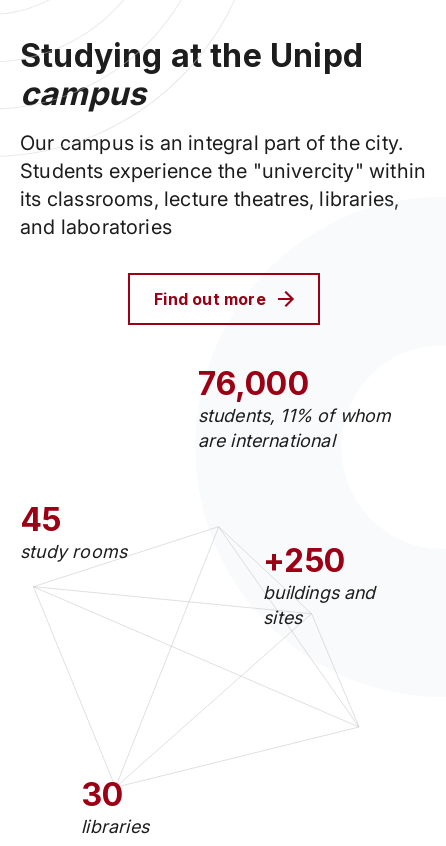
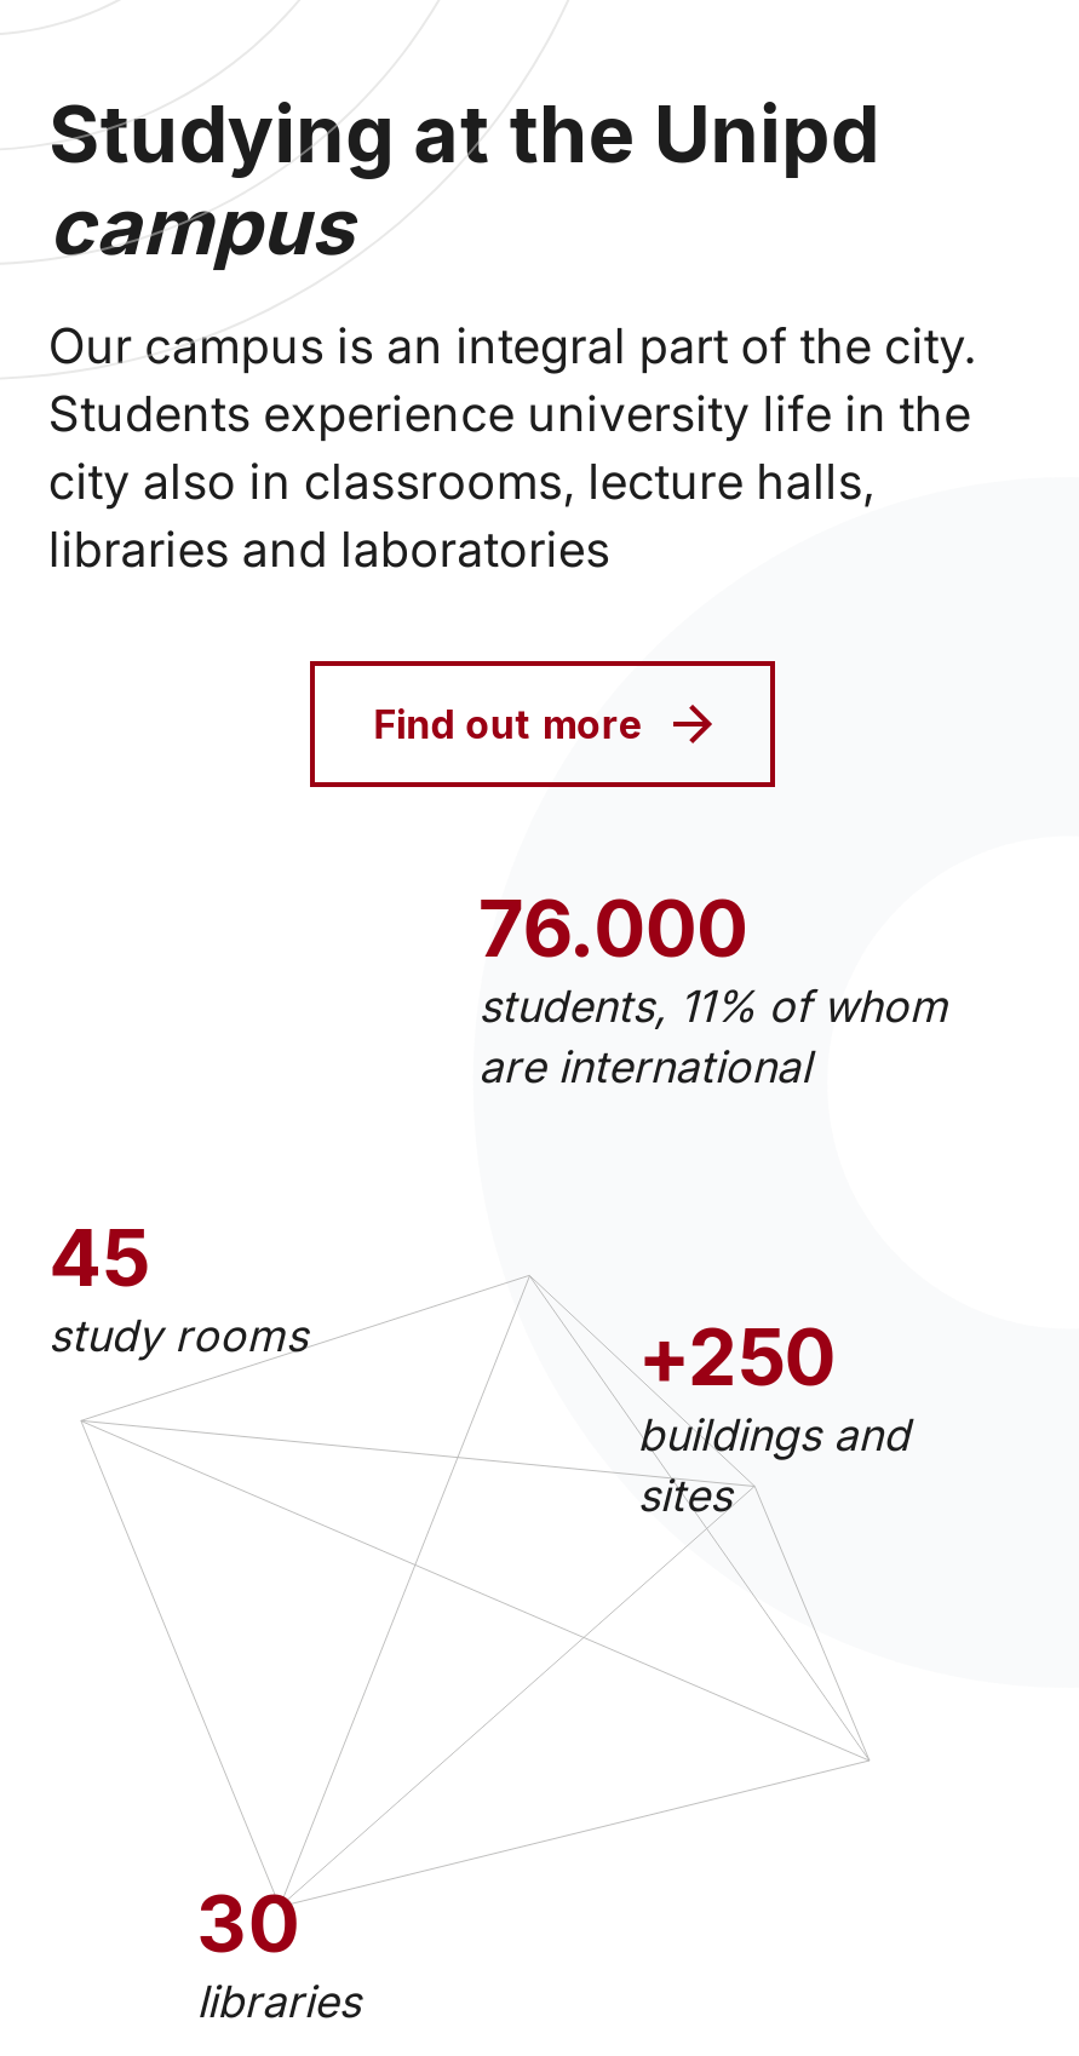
- Students experience the "univercity" within
- its classrooms, lecture theatres, libraries,
- and laboratories
+ Students experience university life in the
+ city also in classrooms, lecture halls,
+ libraries and laboratories

- 76,000
+ 76.000
